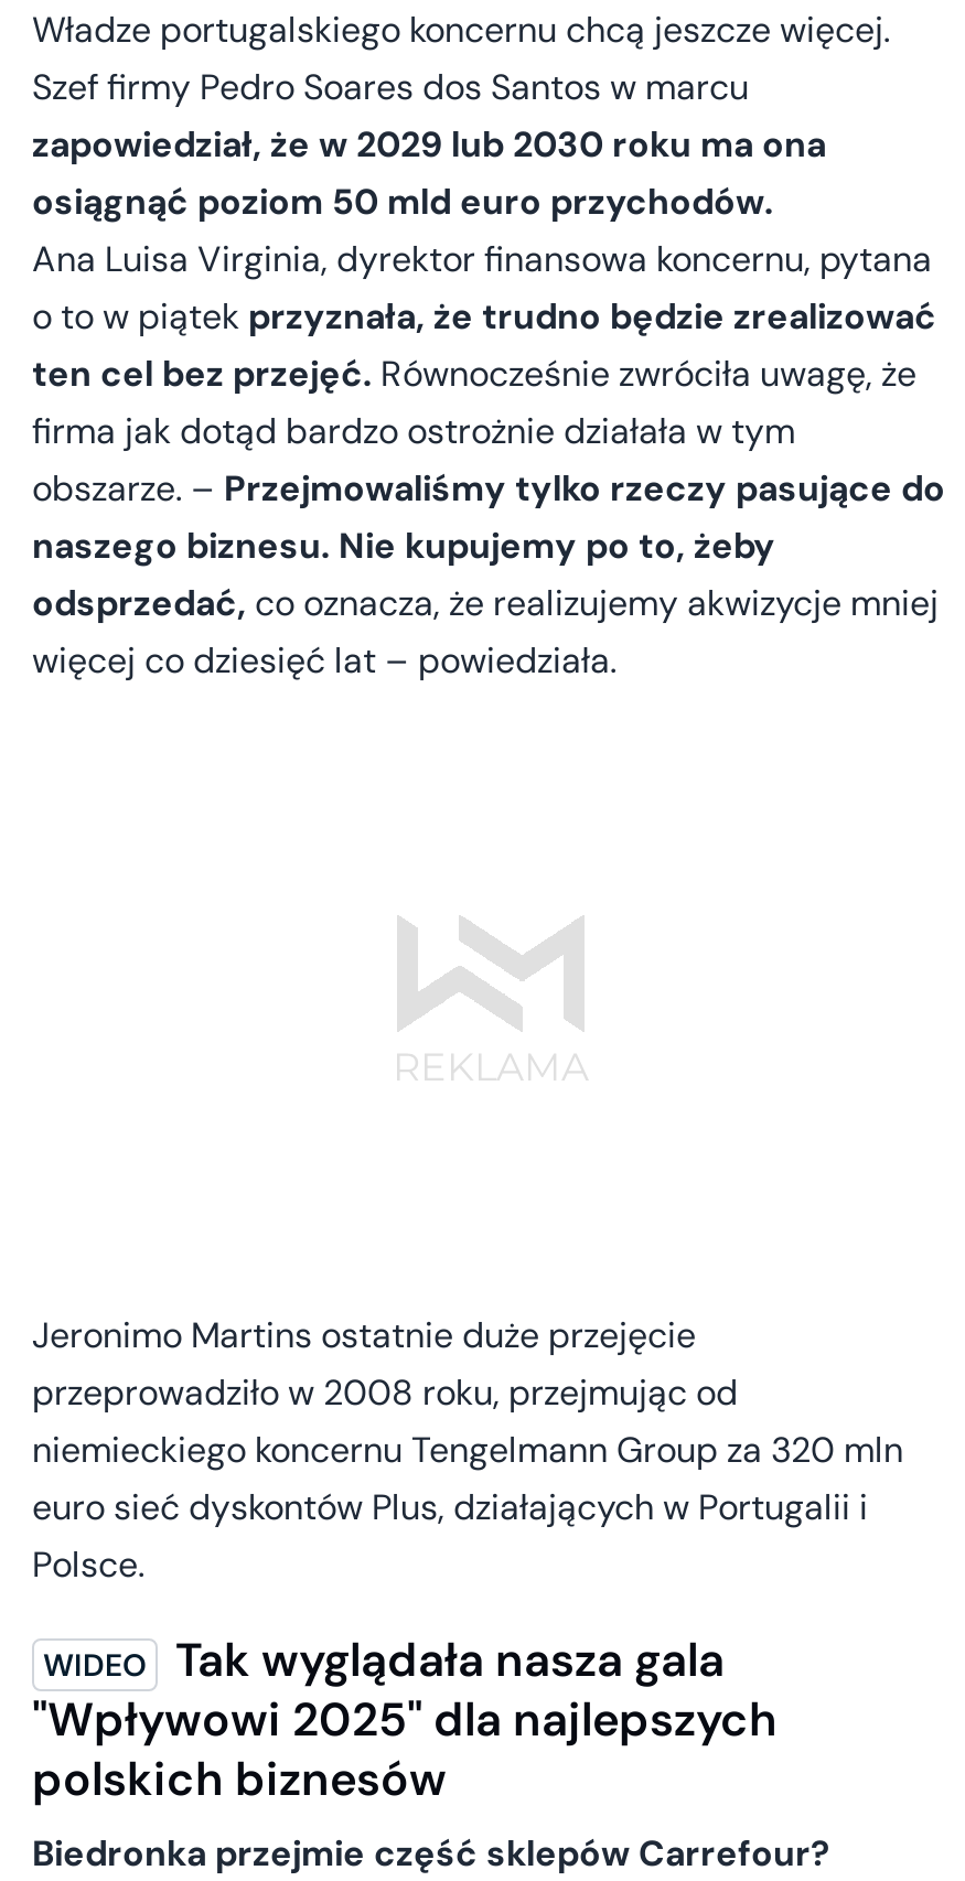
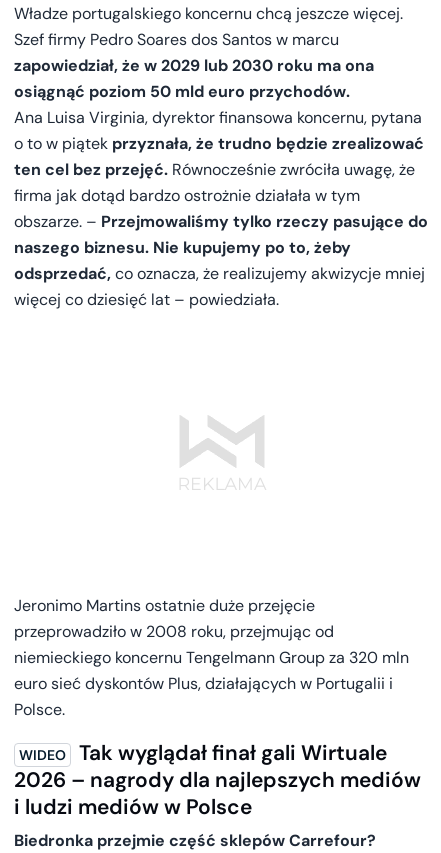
- Tak wyglądała nasza gala
- "Wpływowi 2025" dla najlepszych
- polskich biznesów
+ Tak wyglądał finał gali Wirtuale
+ 2026 – nagrody dla najlepszych mediów
+ i ludzi mediów w Polsce
